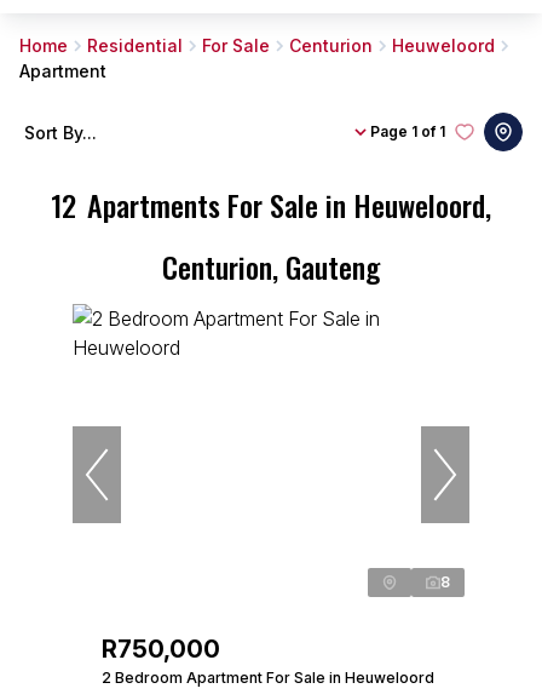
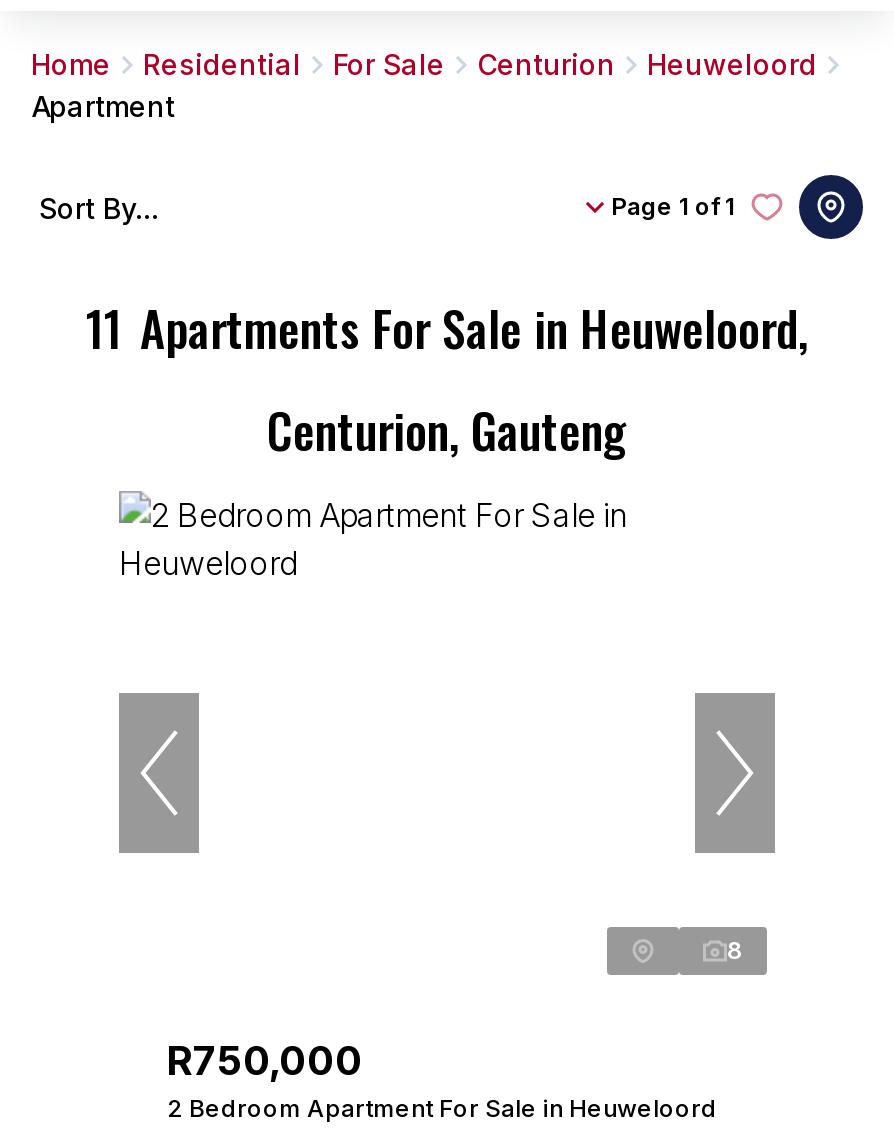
- 12 Apartments For Sale in Heuweloord,
+ 11 Apartments For Sale in Heuweloord,
